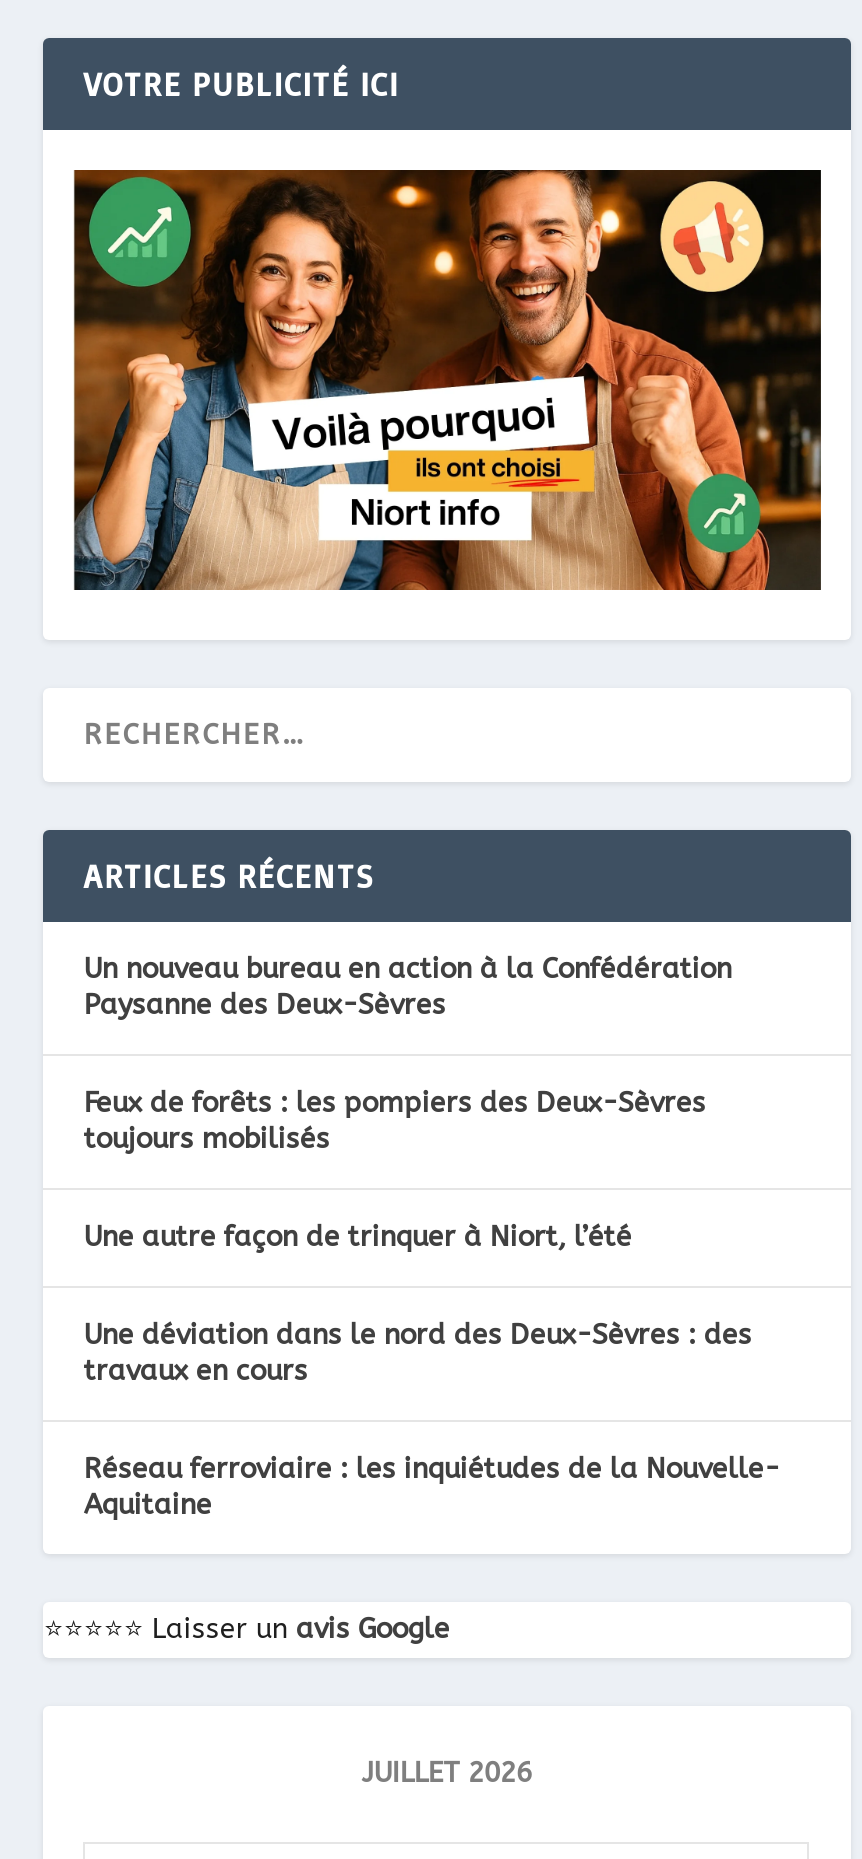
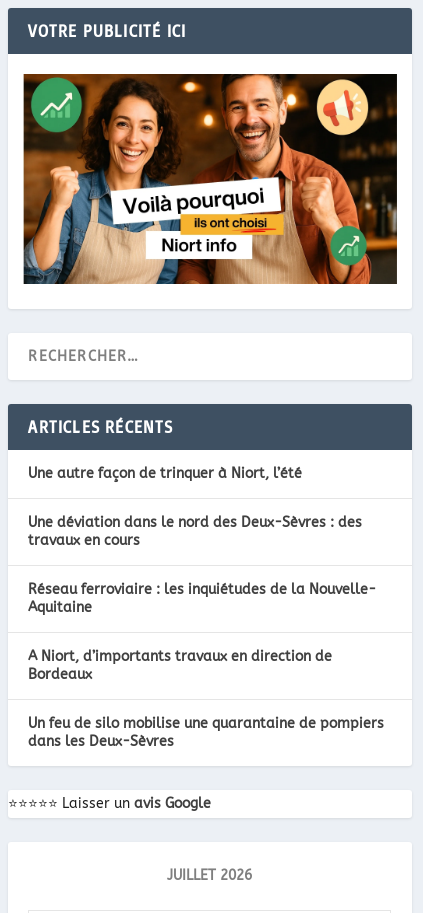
- Un nouveau bureau en action à la Confédération
- Paysanne des Deux-Sèvres
- Feux de forêts : les pompiers des Deux-Sèvres
- toujours mobilisés

moved up: Une autre façon de trinquer à Niort, l’été | Une déviation dans le nord des Deux-Sèvres : des | travaux en cours | Réseau ferroviaire : les inquiétudes de la Nouvelle- | Aquitaine

+ A Niort, d’importants travaux en direction de
+ Bordeaux
+ Un feu de silo mobilise une quarantaine de pompiers
+ dans les Deux-Sèvres
